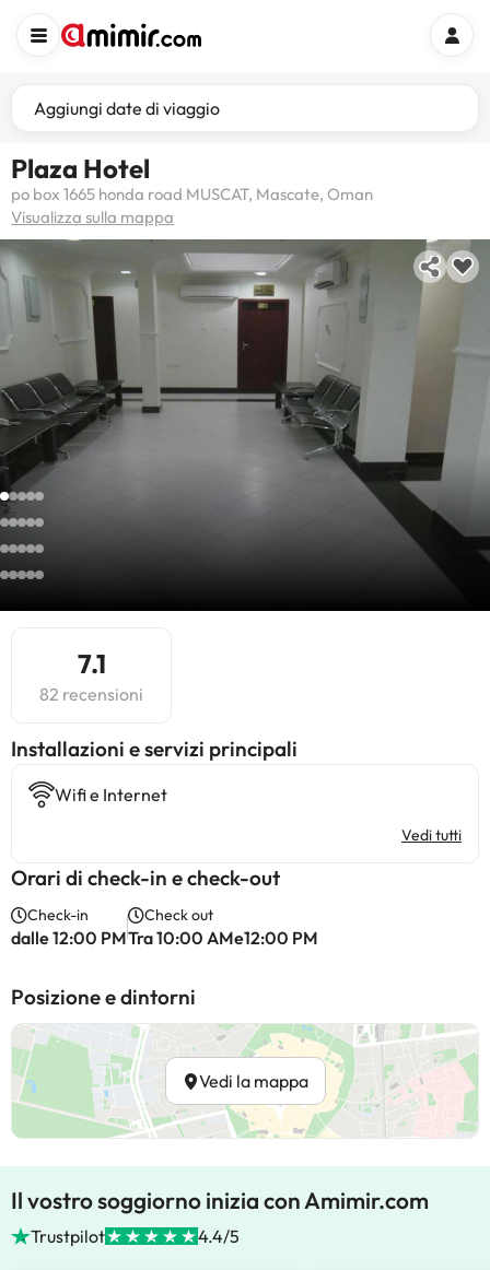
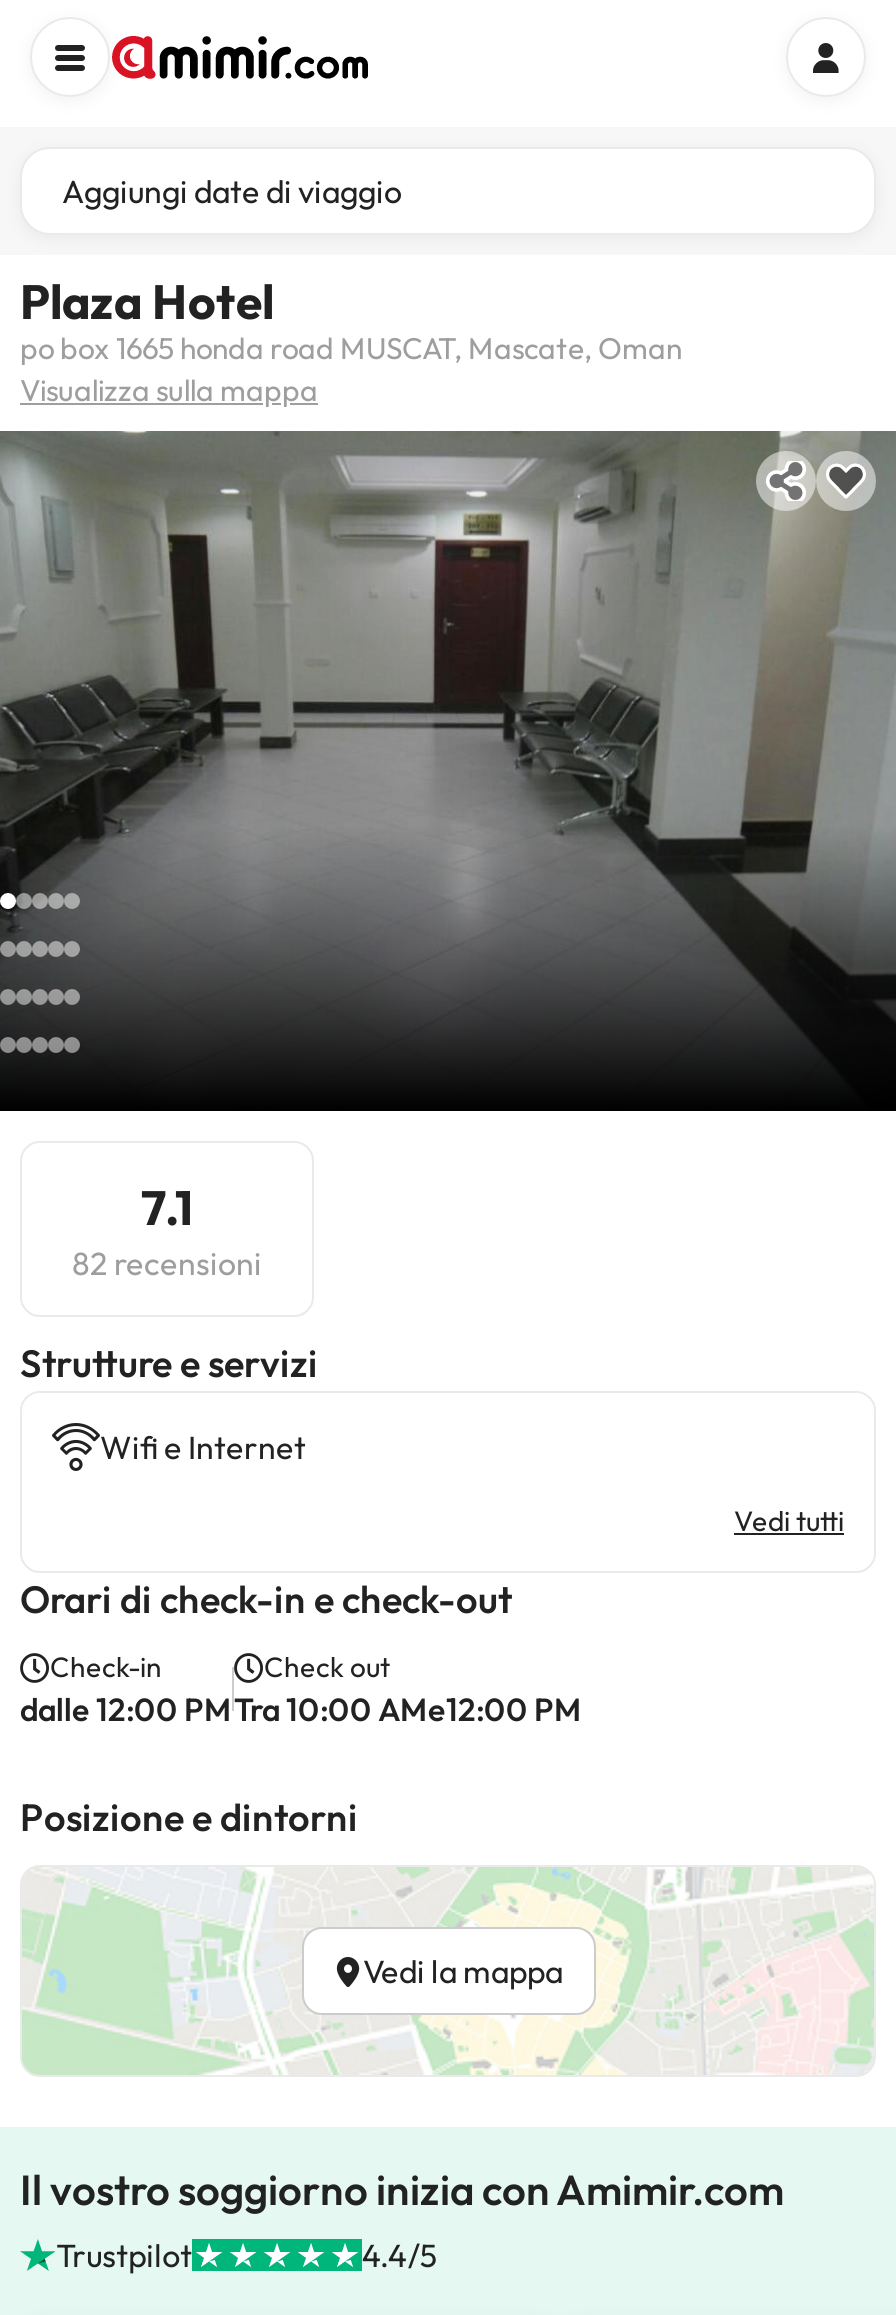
- Installazioni e servizi principali
+ Strutture e servizi
